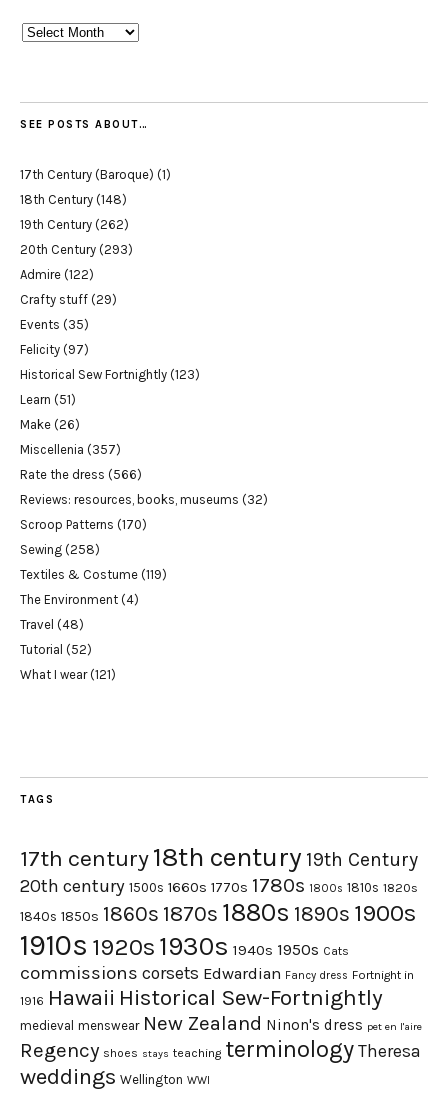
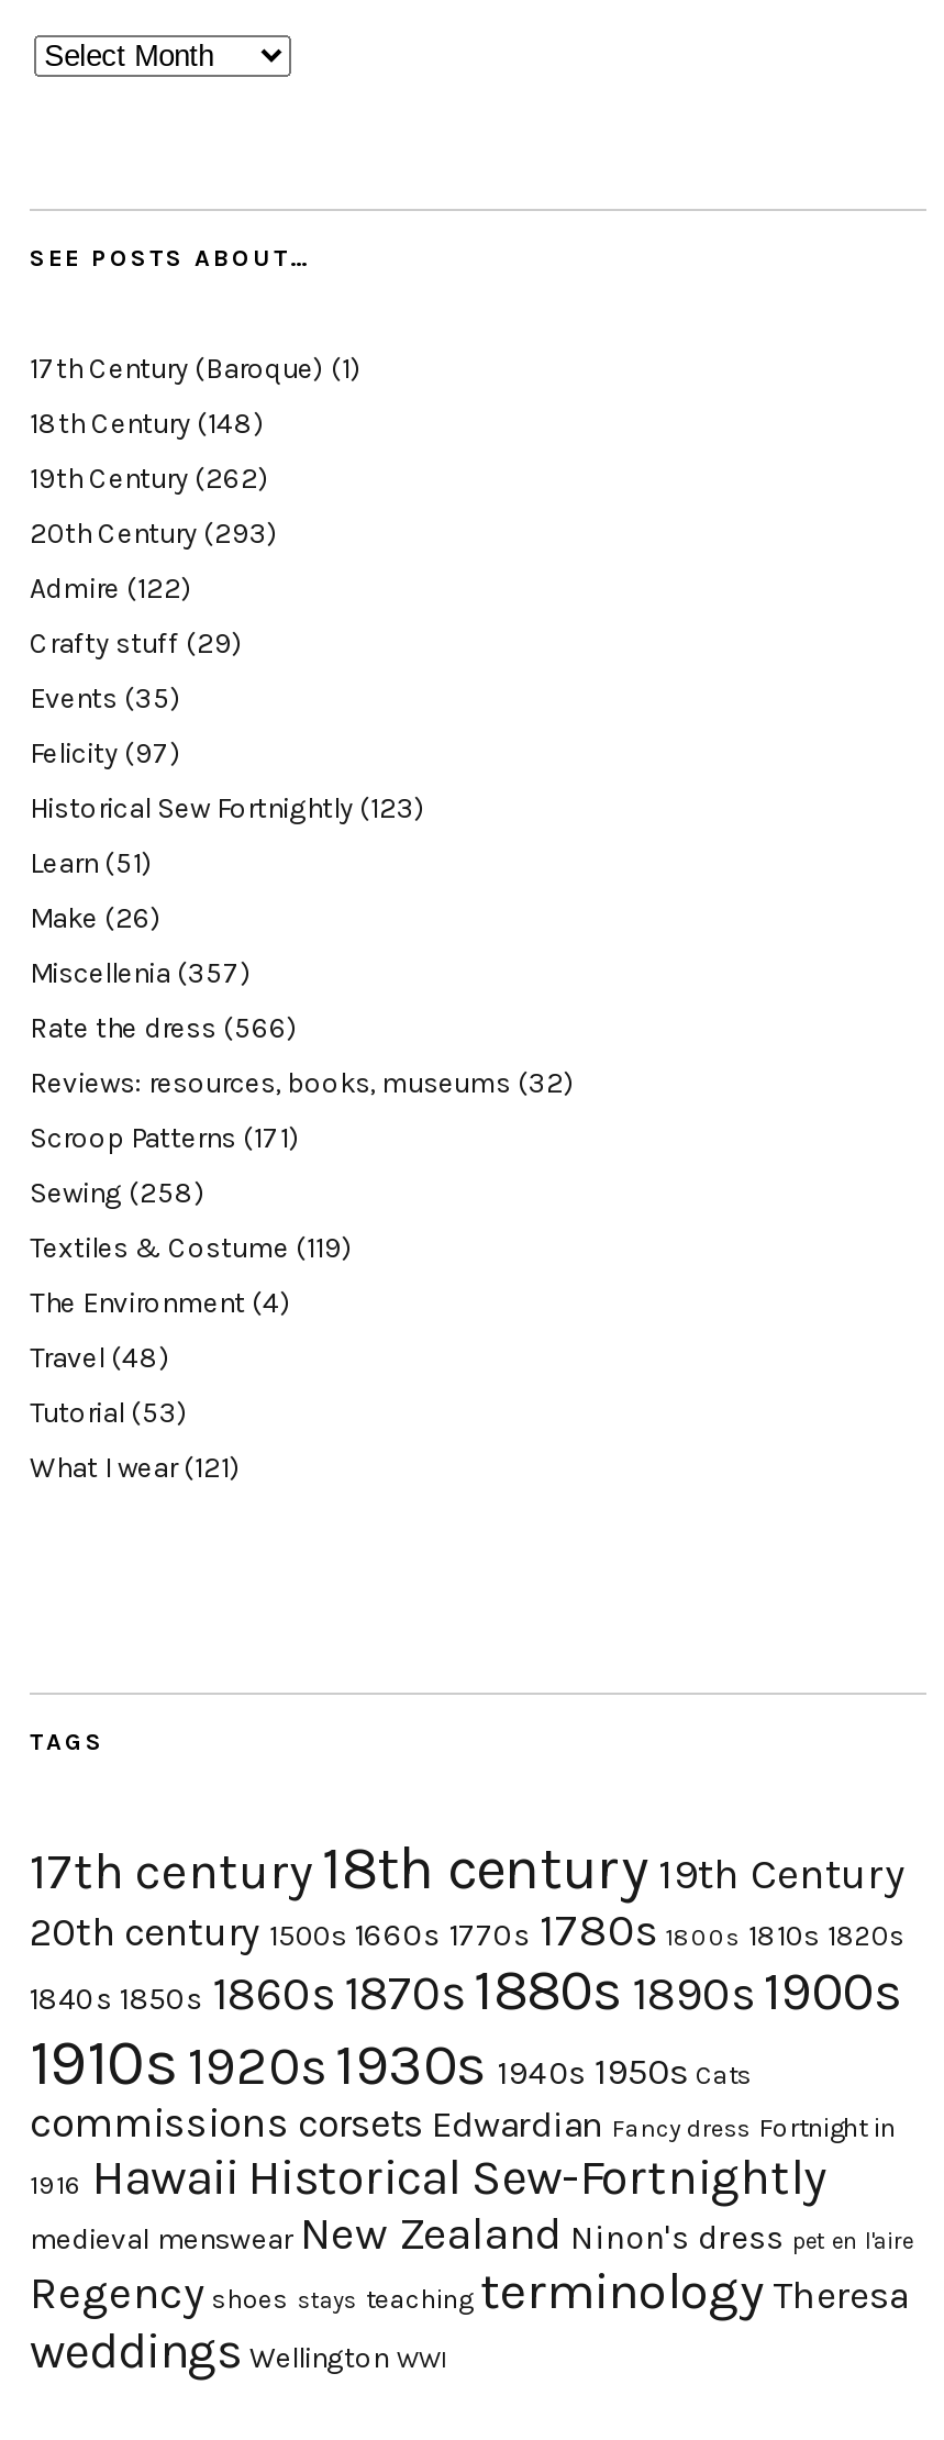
- Scroop Patterns (170)
+ Scroop Patterns (171)

- Tutorial (52)
+ Tutorial (53)
